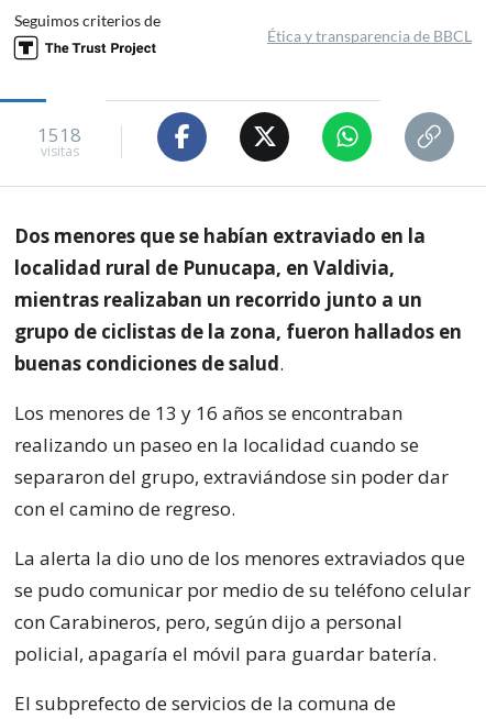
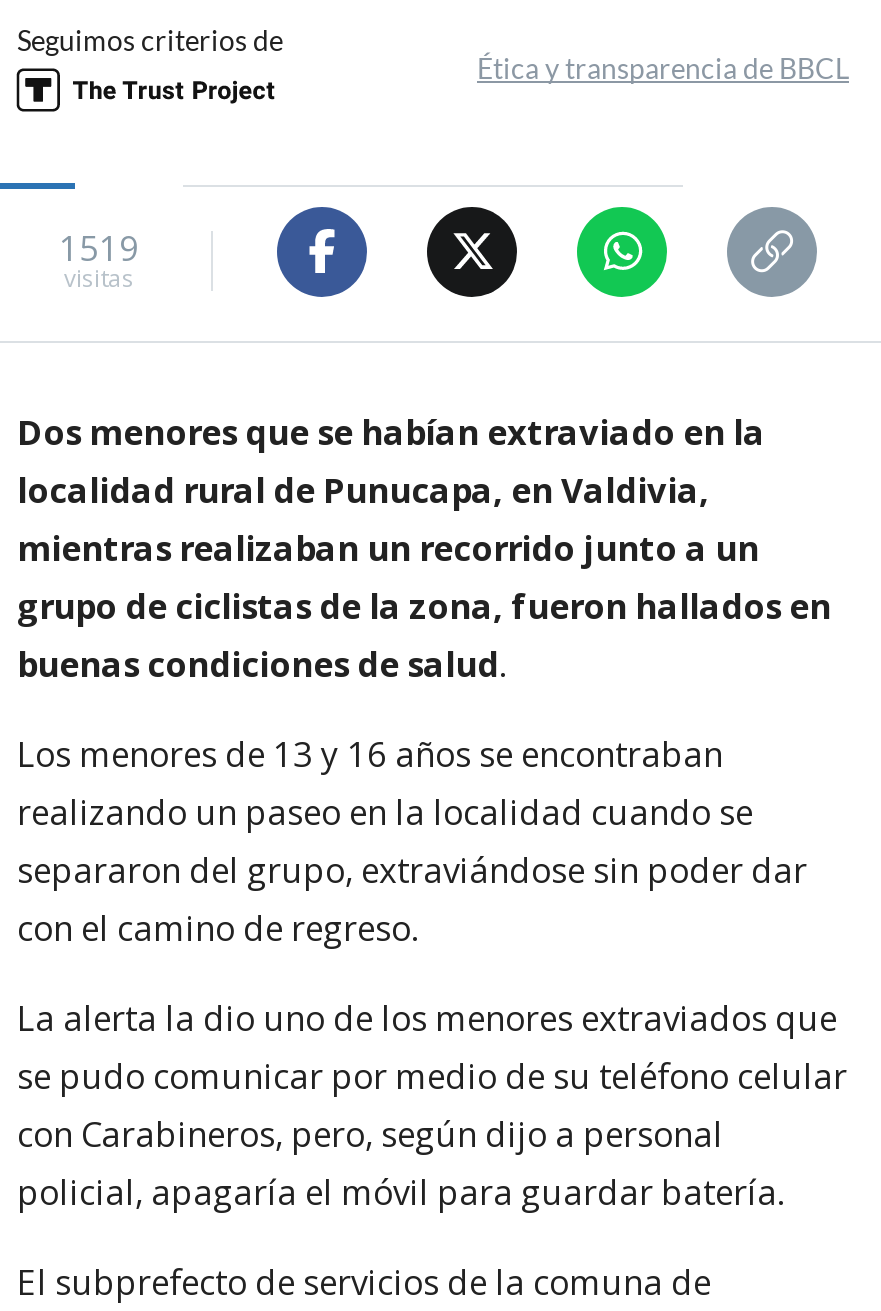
- 1518
+ 1519
